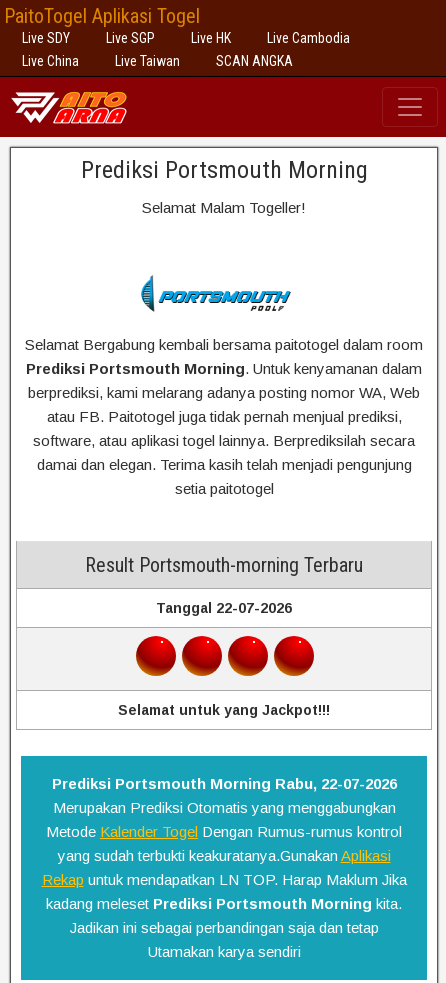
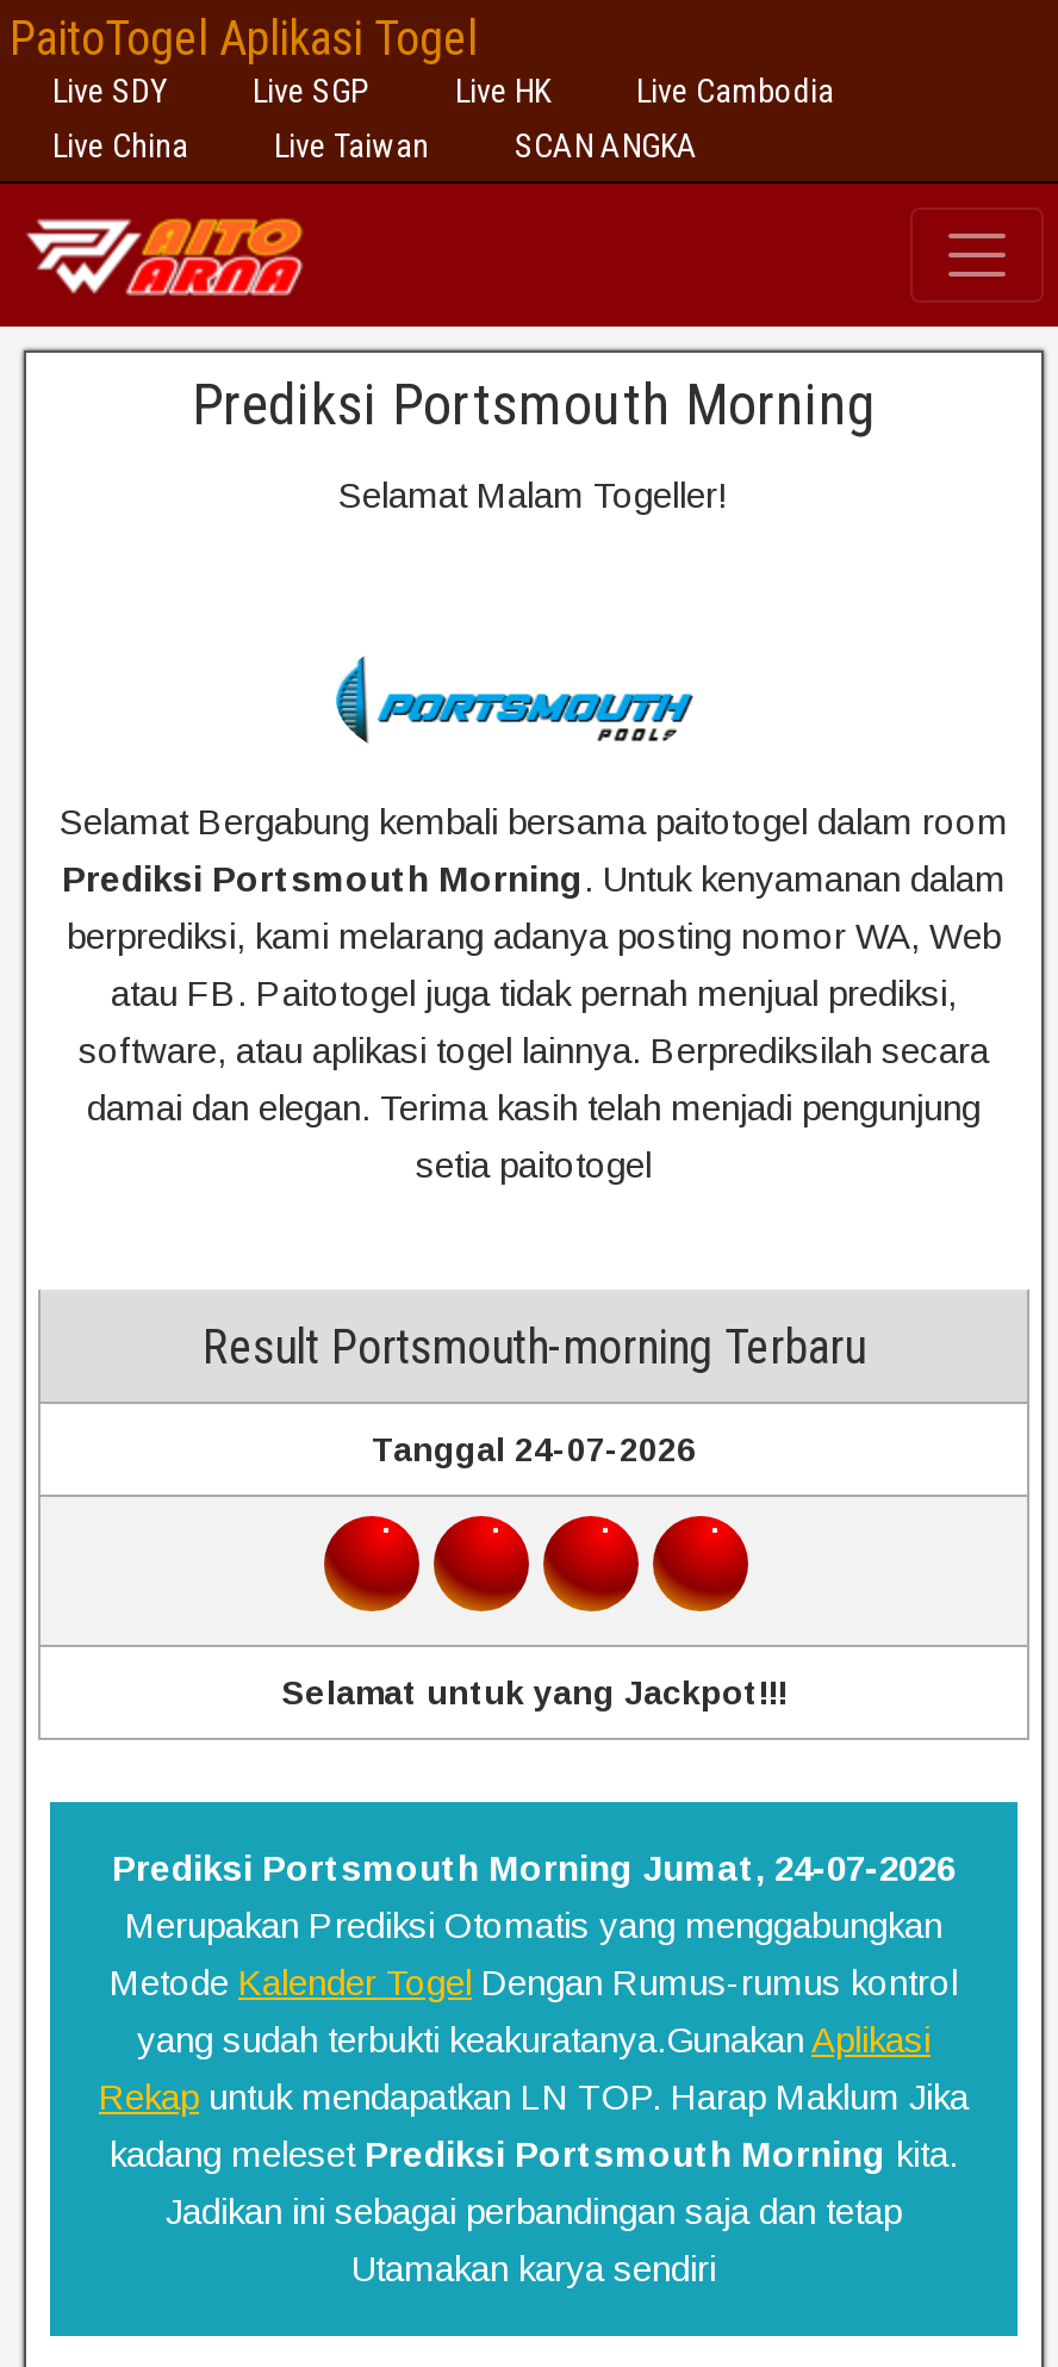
- Tanggal 22-07-2026
+ Tanggal 24-07-2026

- Prediksi Portsmouth Morning Rabu, 22-07-2026
+ Prediksi Portsmouth Morning Jumat, 24-07-2026
